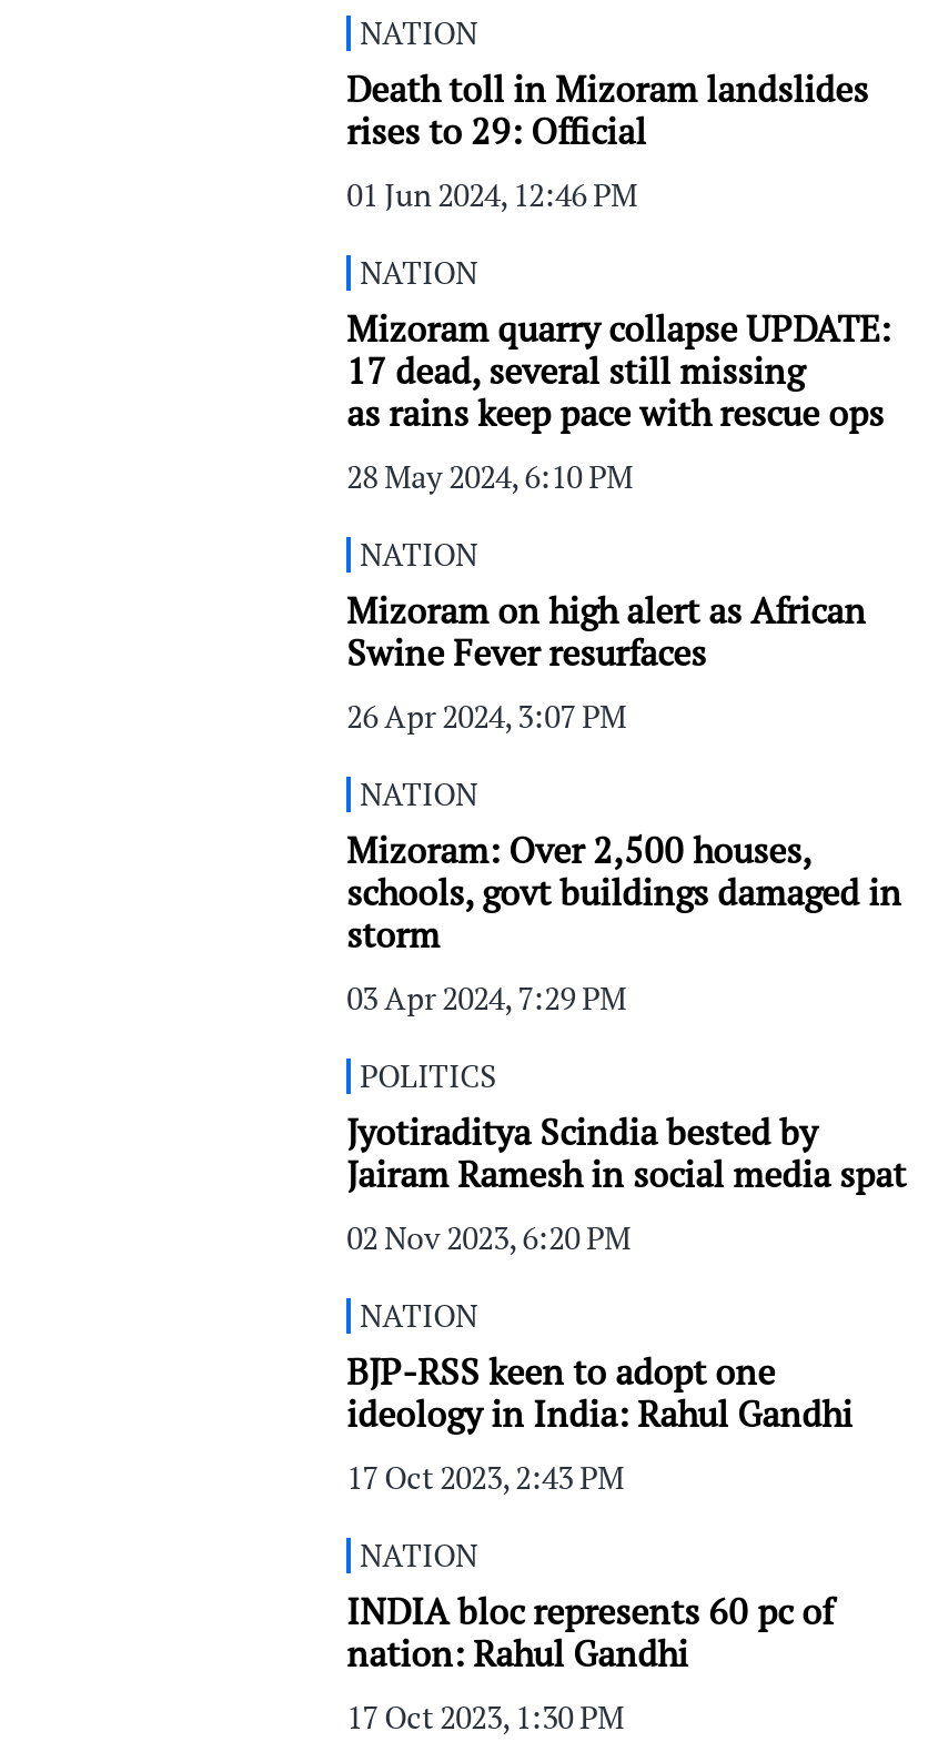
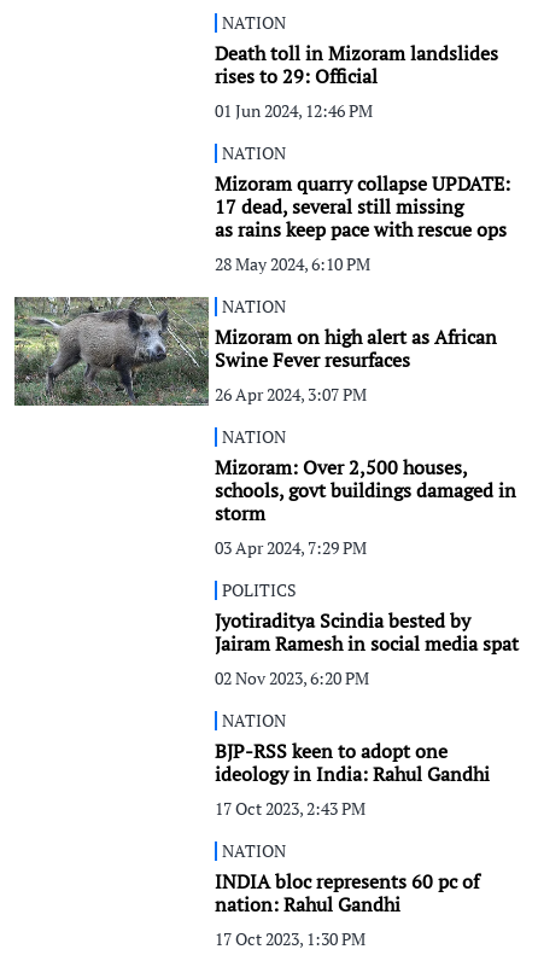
+ [image]
